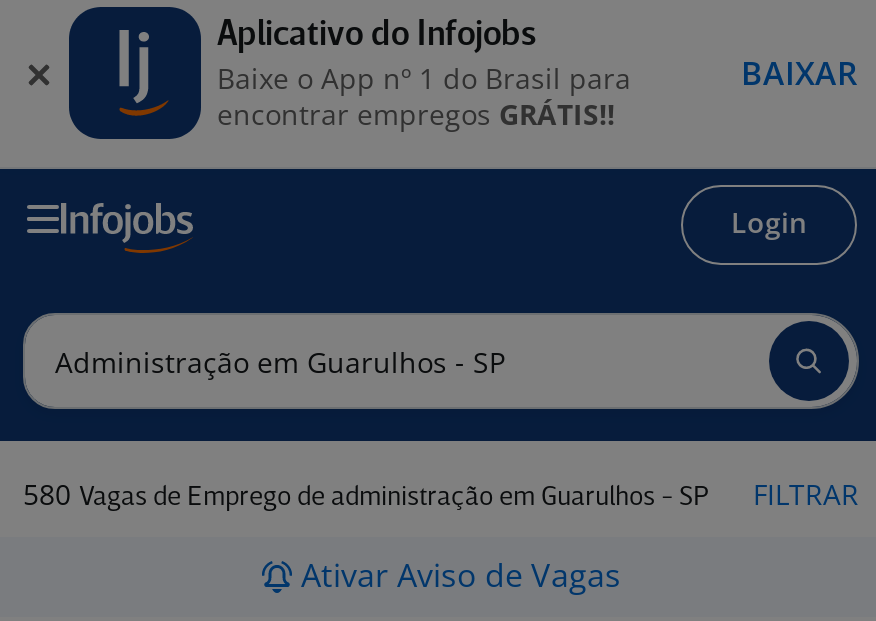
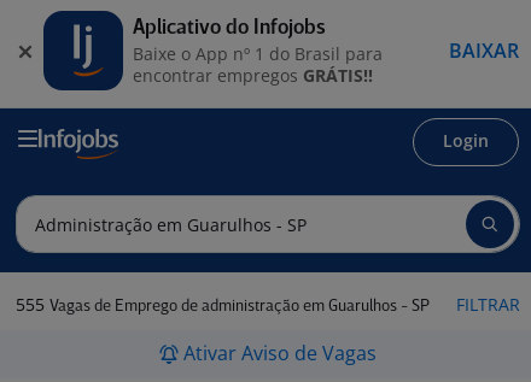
- 580 Vagas de Emprego de administração em Guarulhos - SP
+ 555 Vagas de Emprego de administração em Guarulhos - SP
